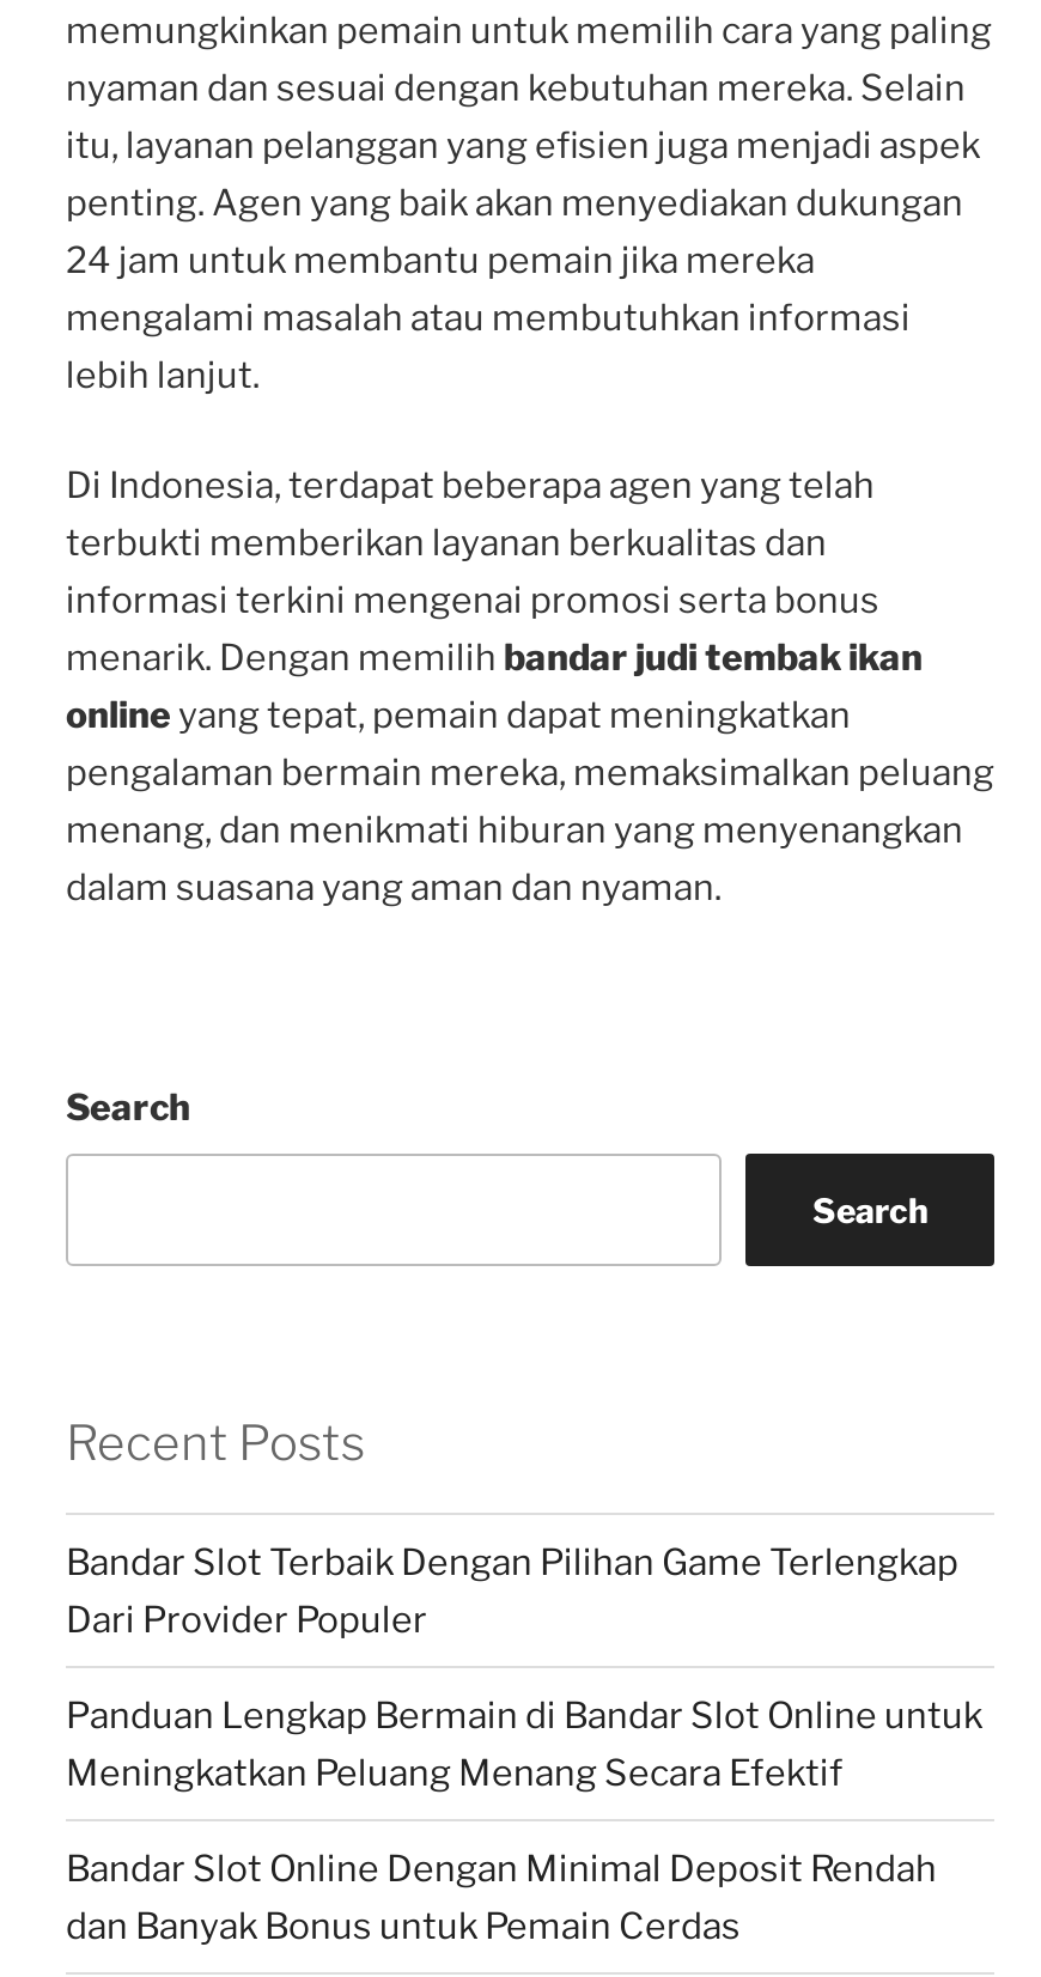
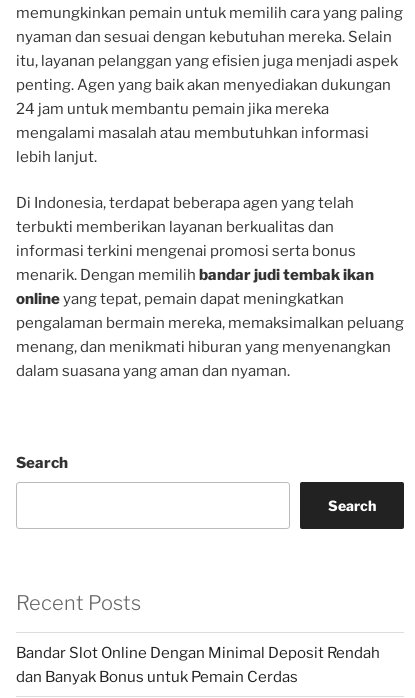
- Bandar Slot Terbaik Dengan Pilihan Game Terlengkap
- Dari Provider Populer
- Panduan Lengkap Bermain di Bandar Slot Online untuk
- Meningkatkan Peluang Menang Secara Efektif
